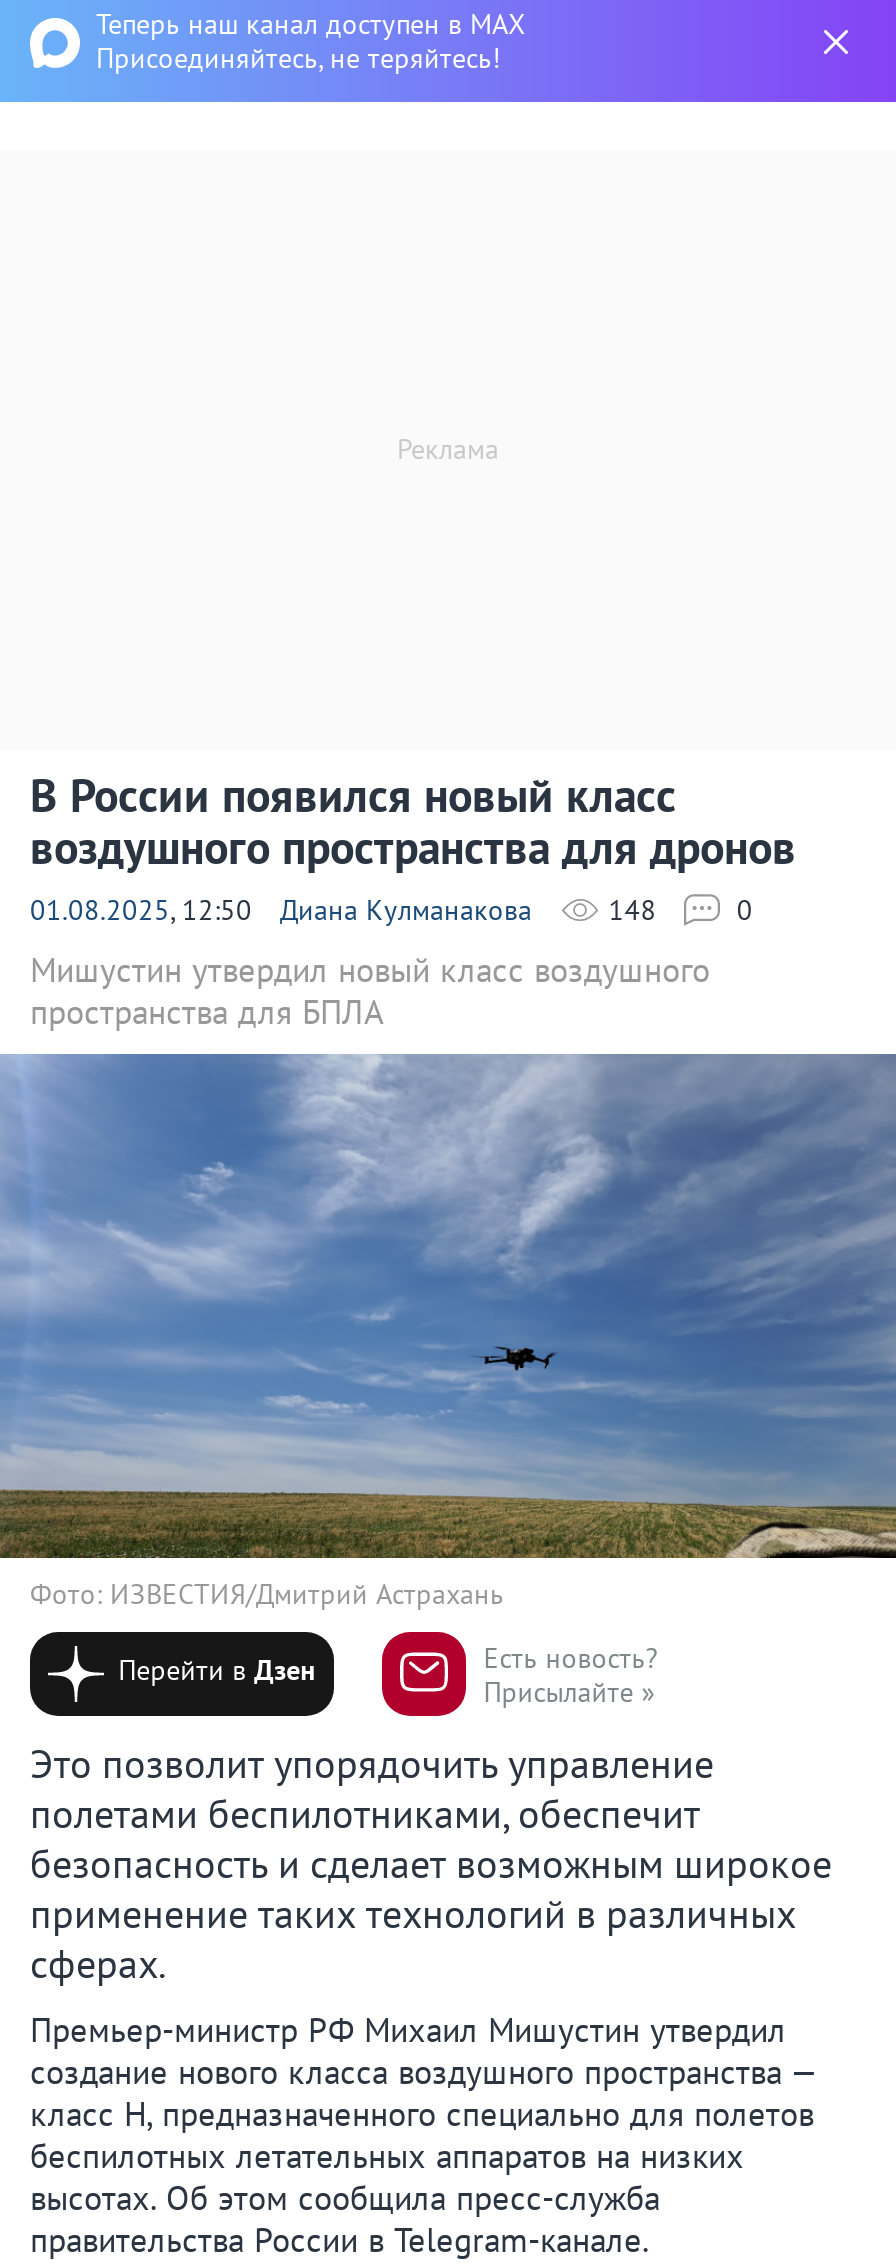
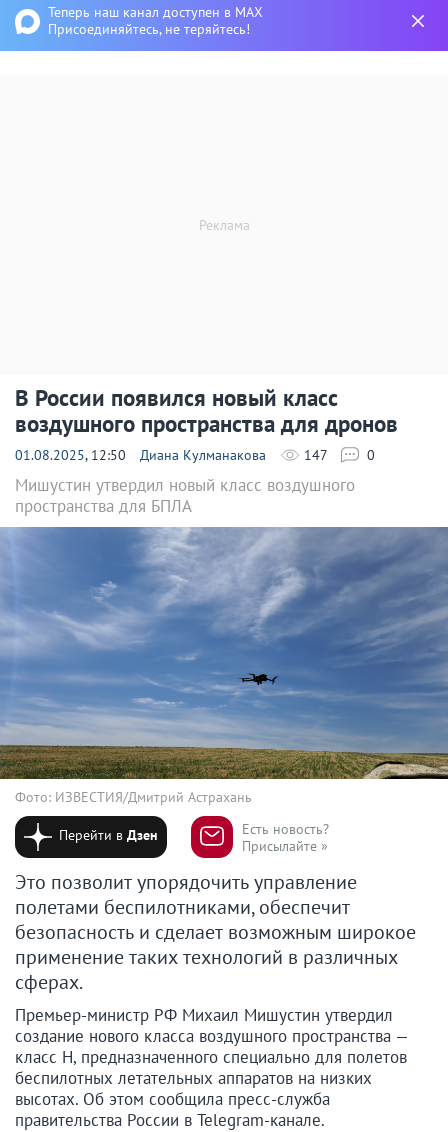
- 148
+ 147
